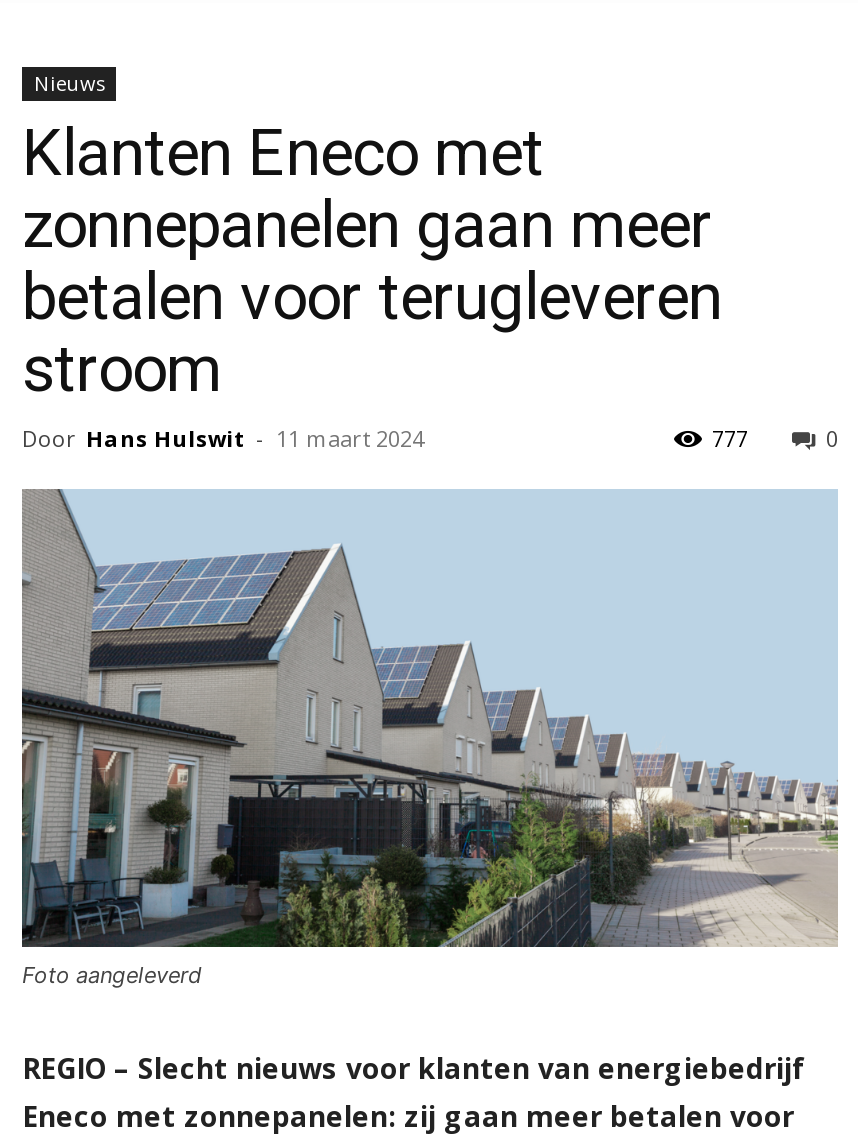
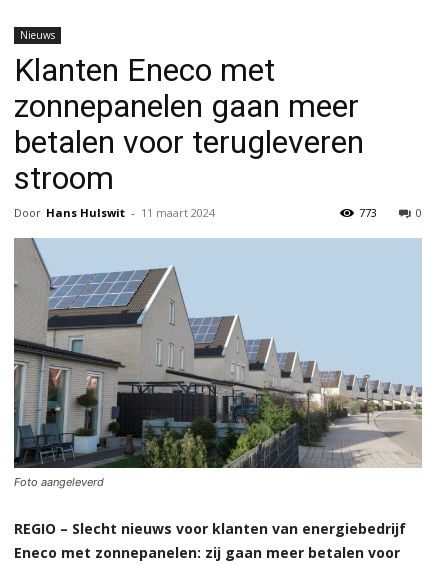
- 777
+ 773
